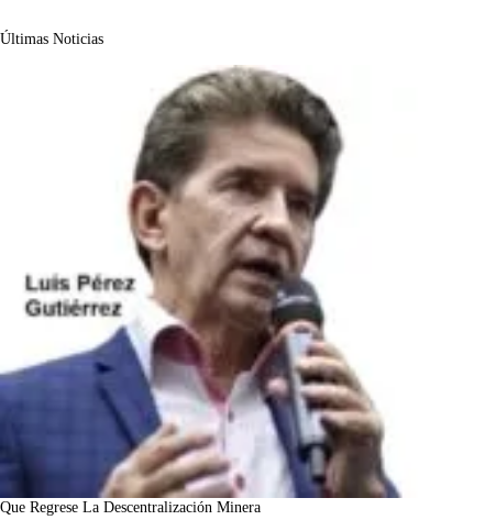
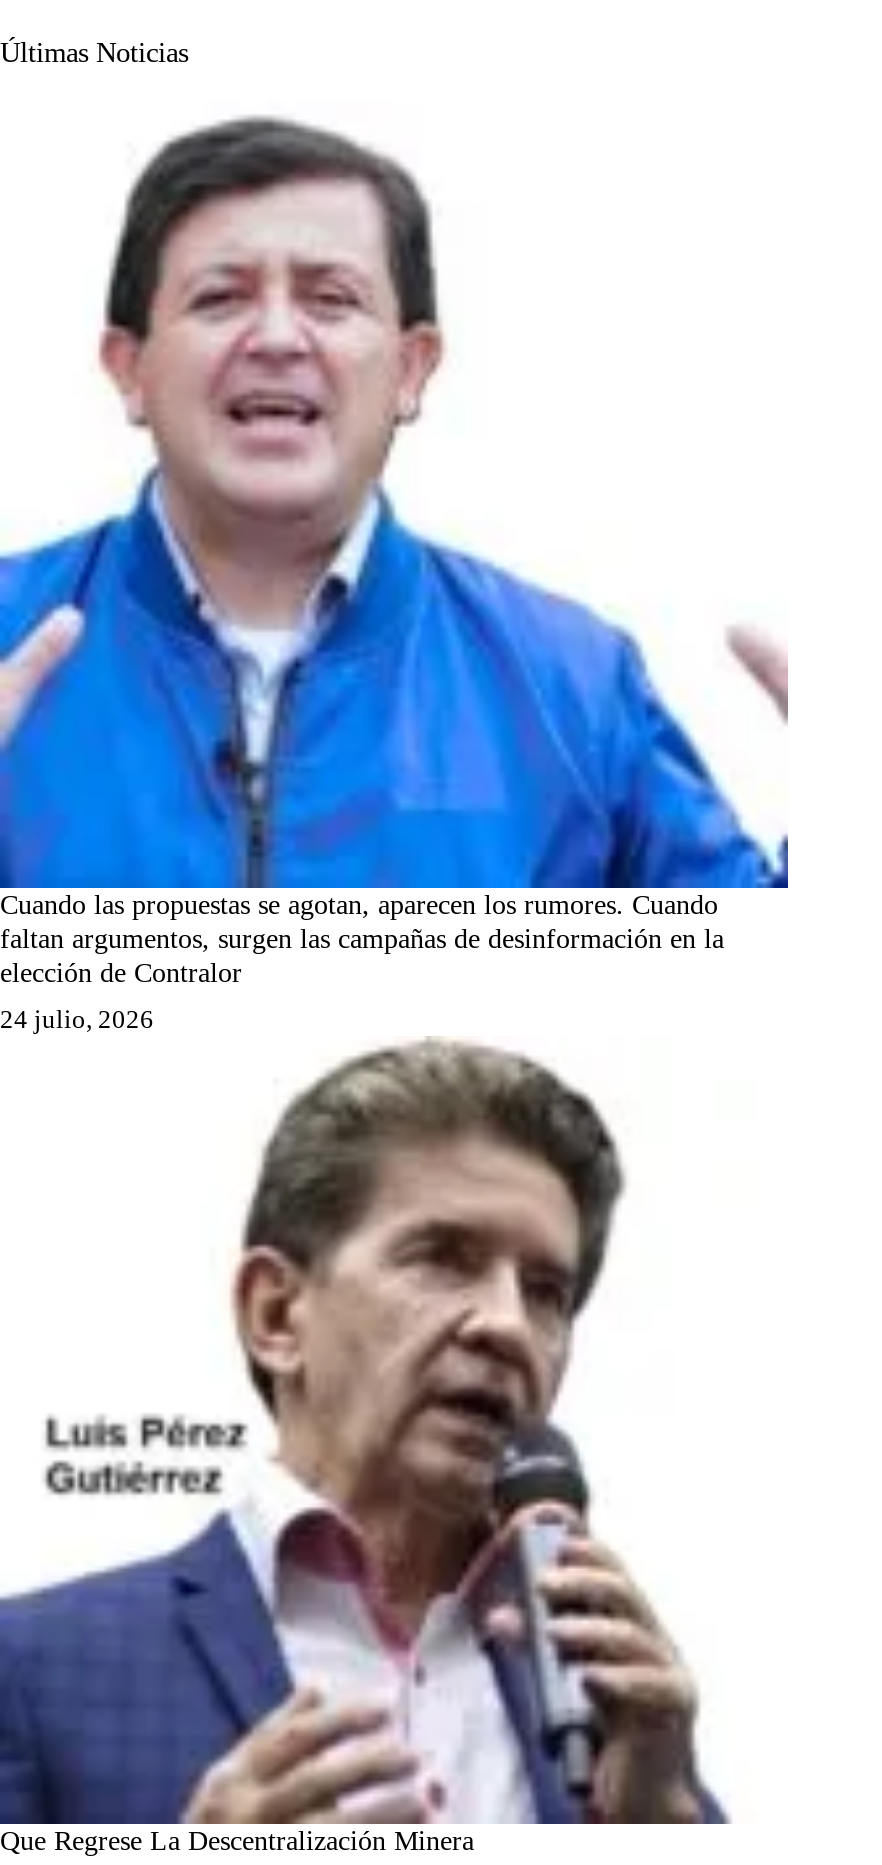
+ [image]
+ Cuando las propuestas se agotan, aparecen los rumores. Cuando
+ faltan argumentos, surgen las campañas de desinformación en la
+ elección de Contralor
+ 24 julio, 2026
